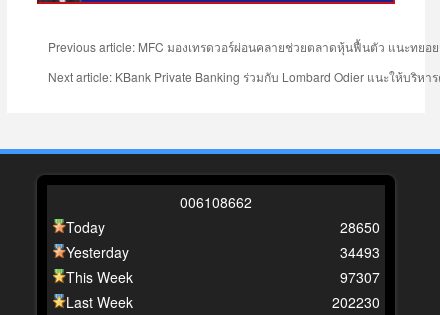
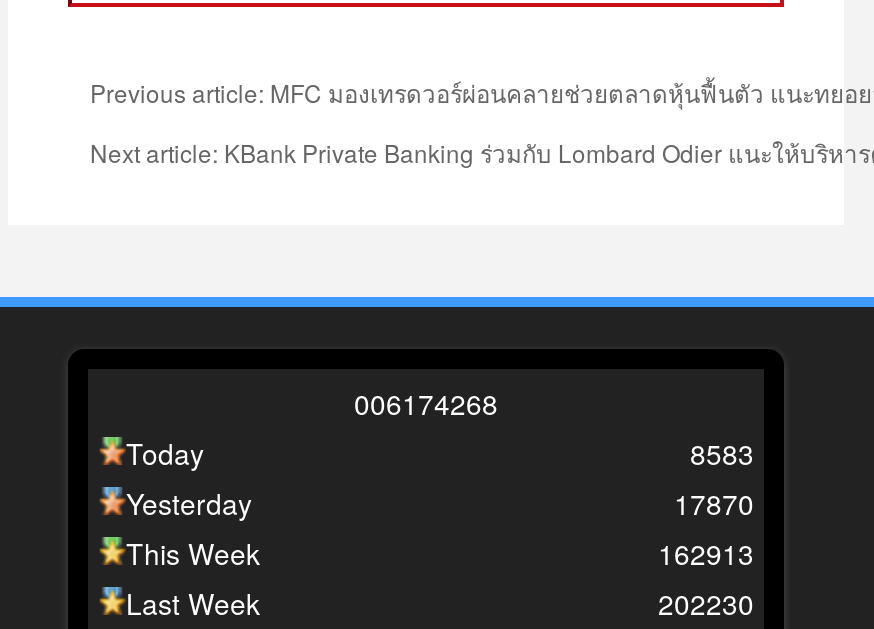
- 0061 08662
+ 0061 74268

- 28650
+ 8583

- 34493
+ 17870

- 97307
+ 162913
